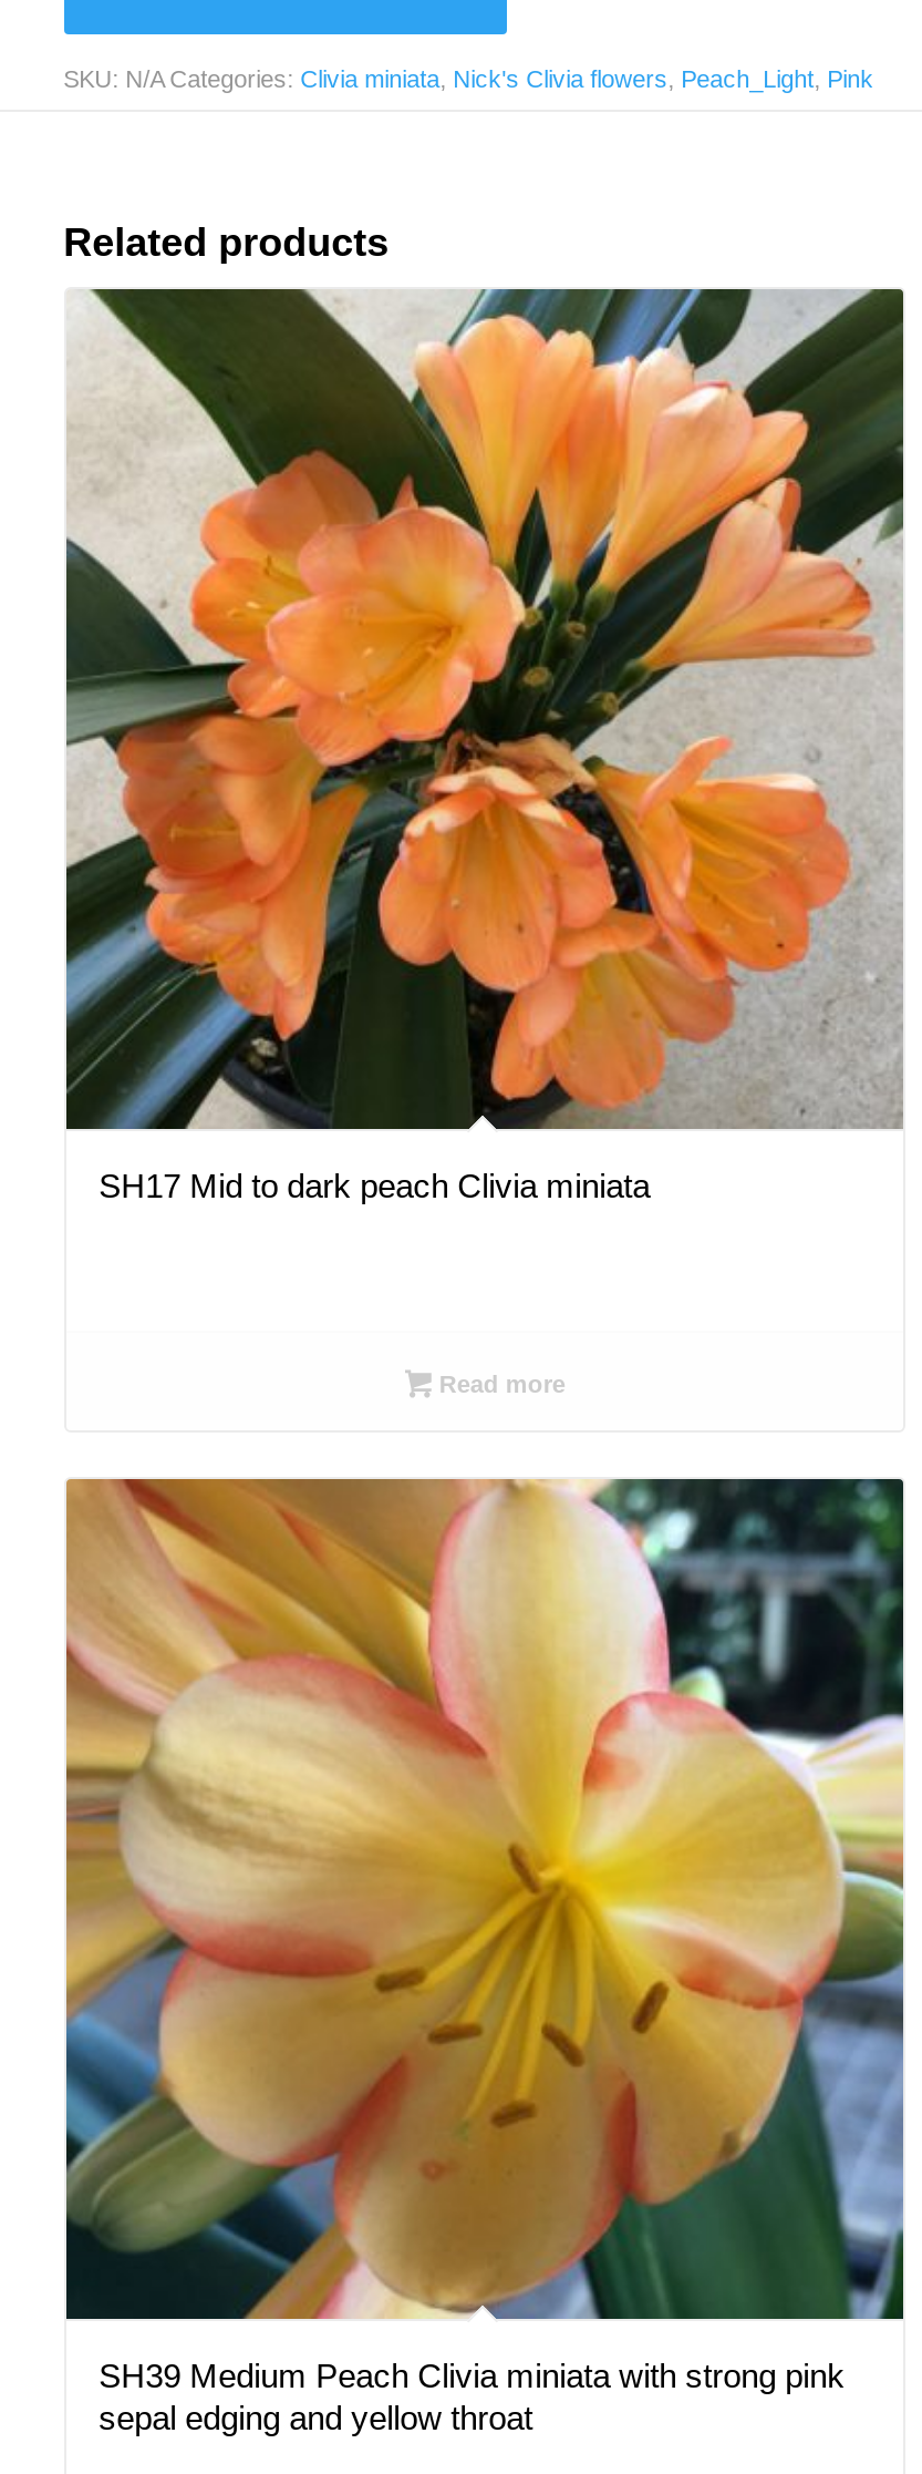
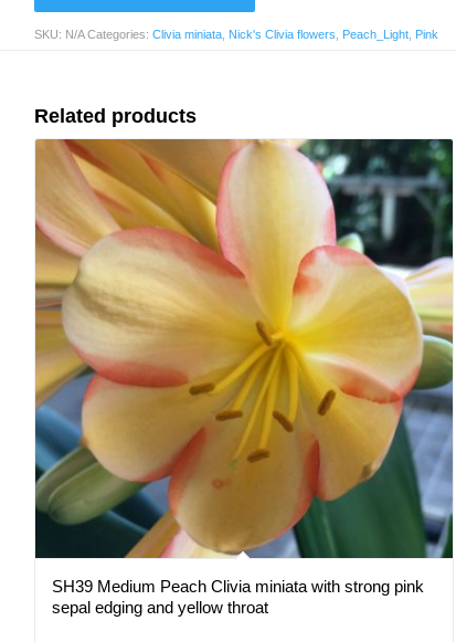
- [image]
- SH17 Mid to dark peach Clivia miniata

- Read more
